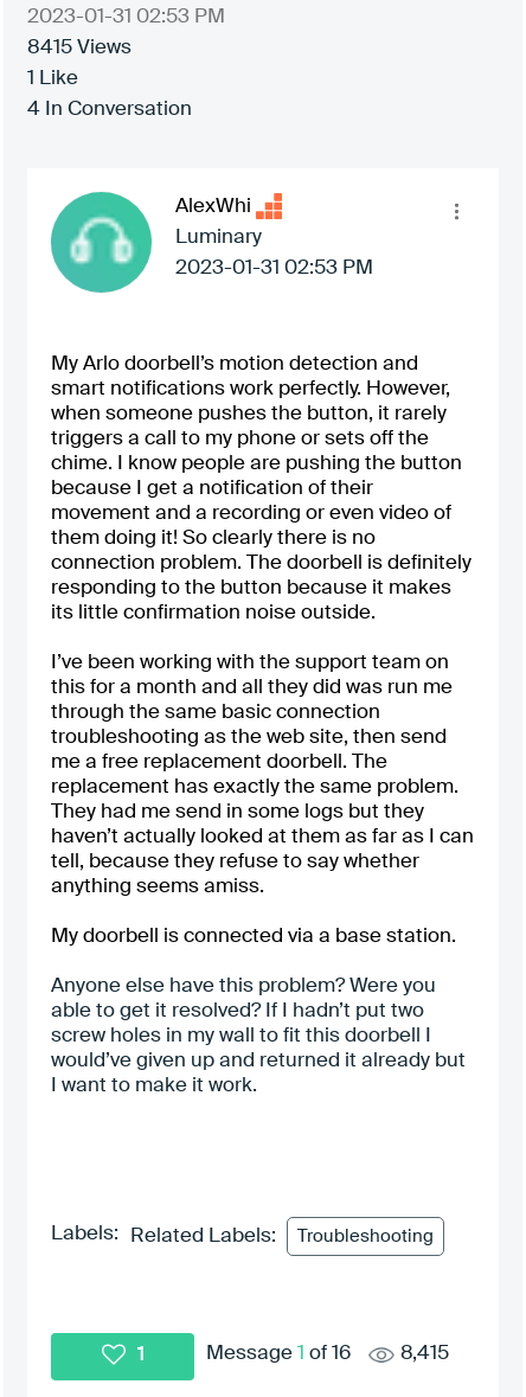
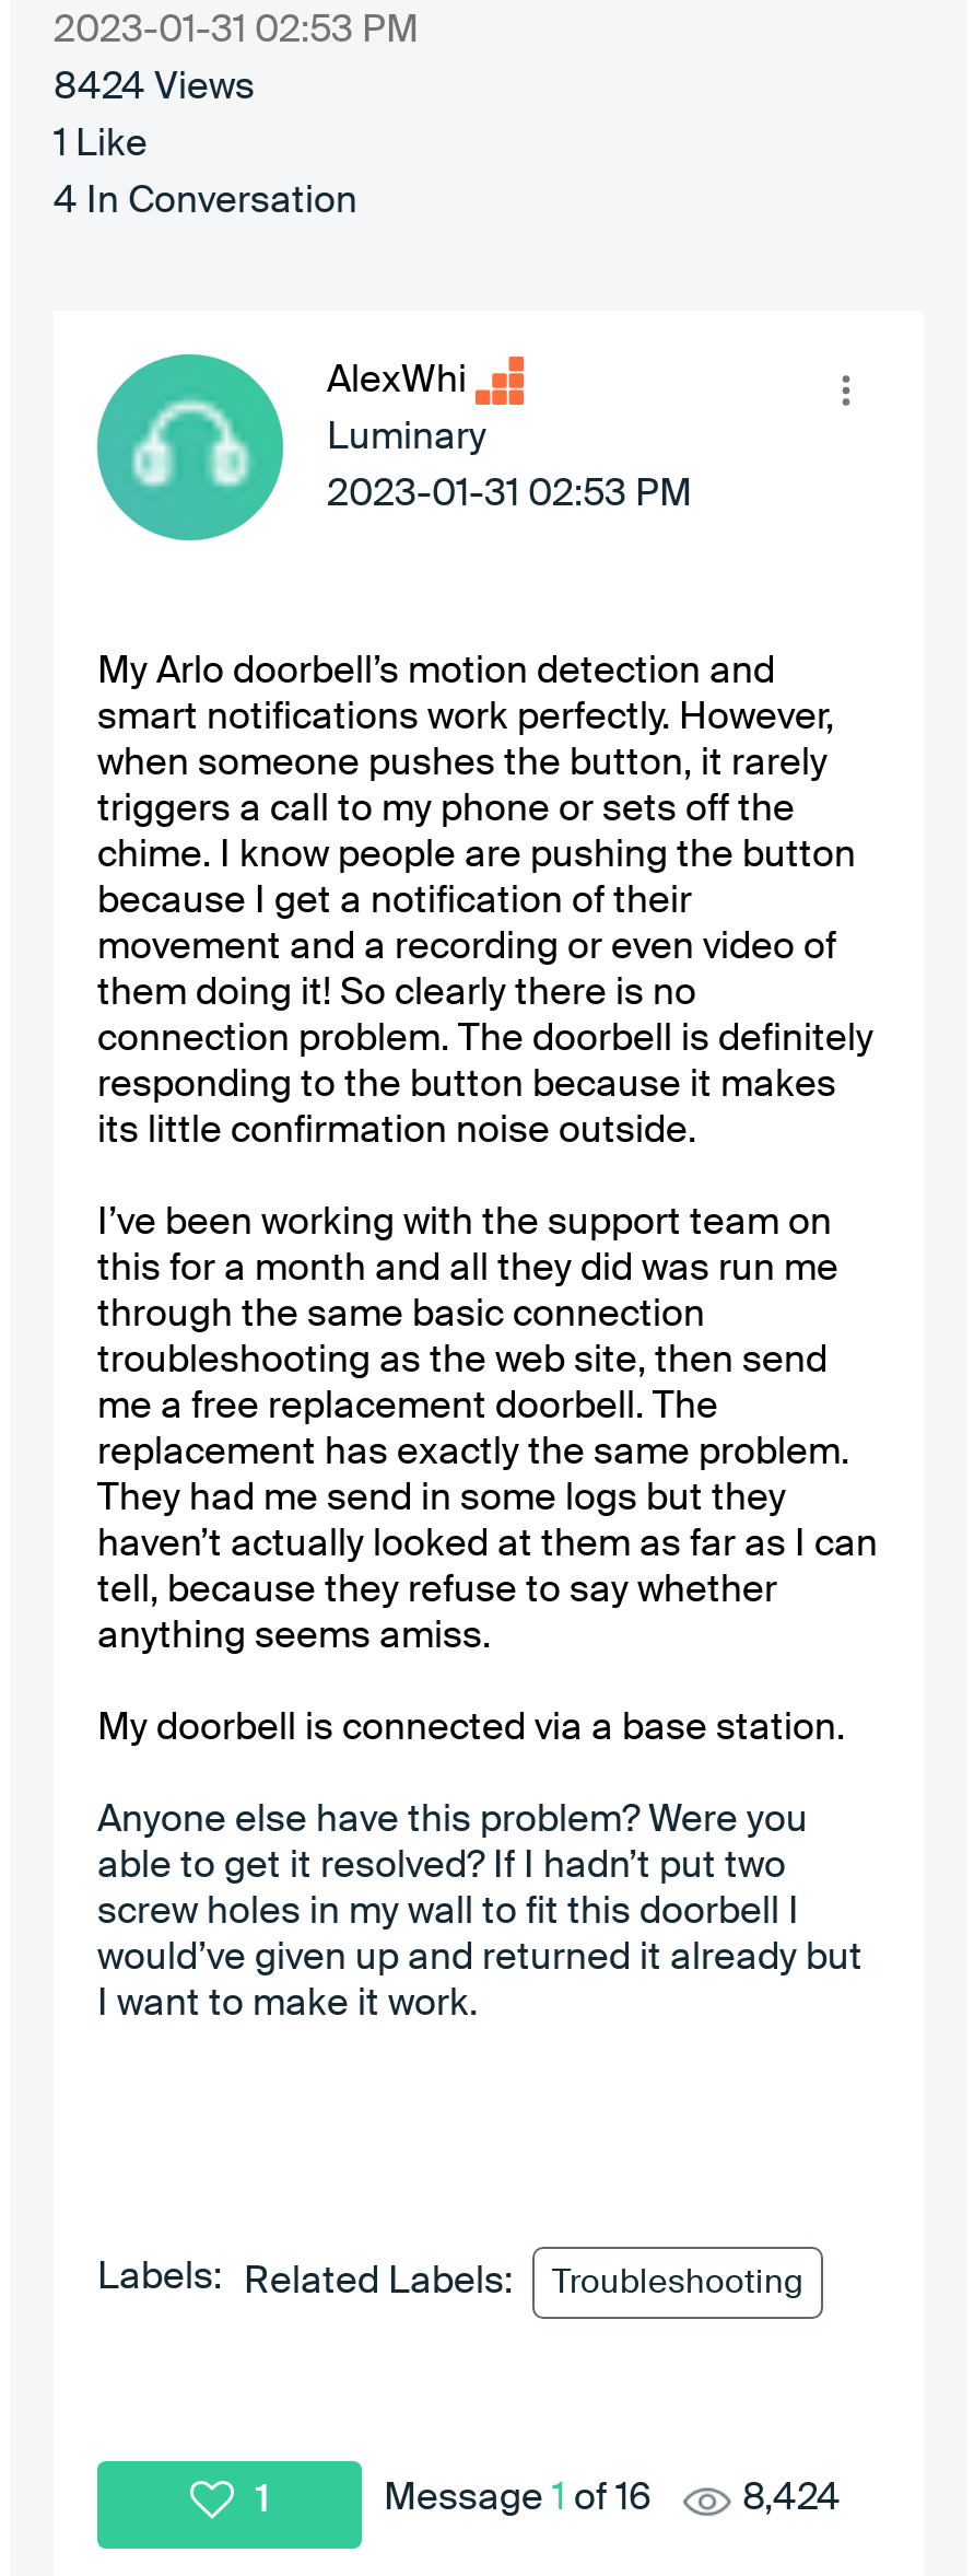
- 8415 Views
+ 8424 Views

- 8,415
+ 8,424
